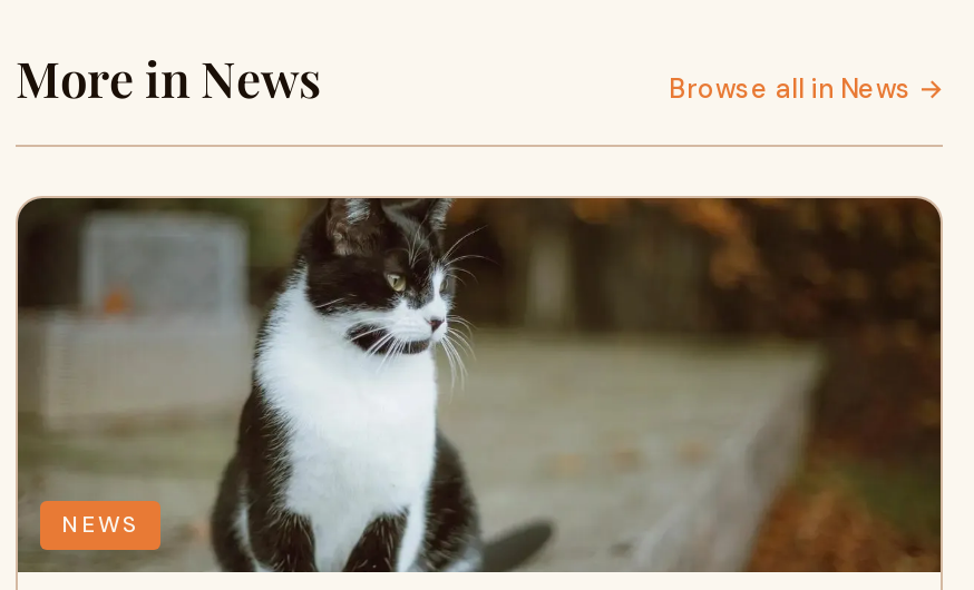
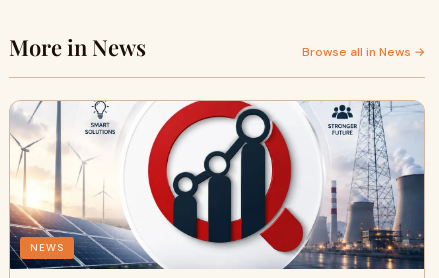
- [image]
+ [image]
